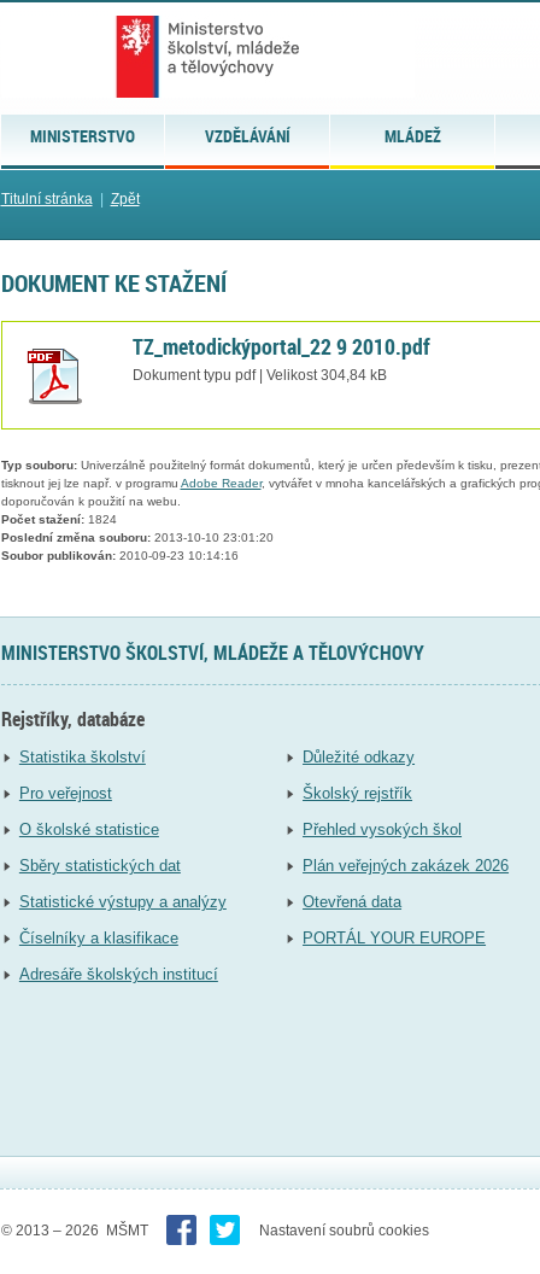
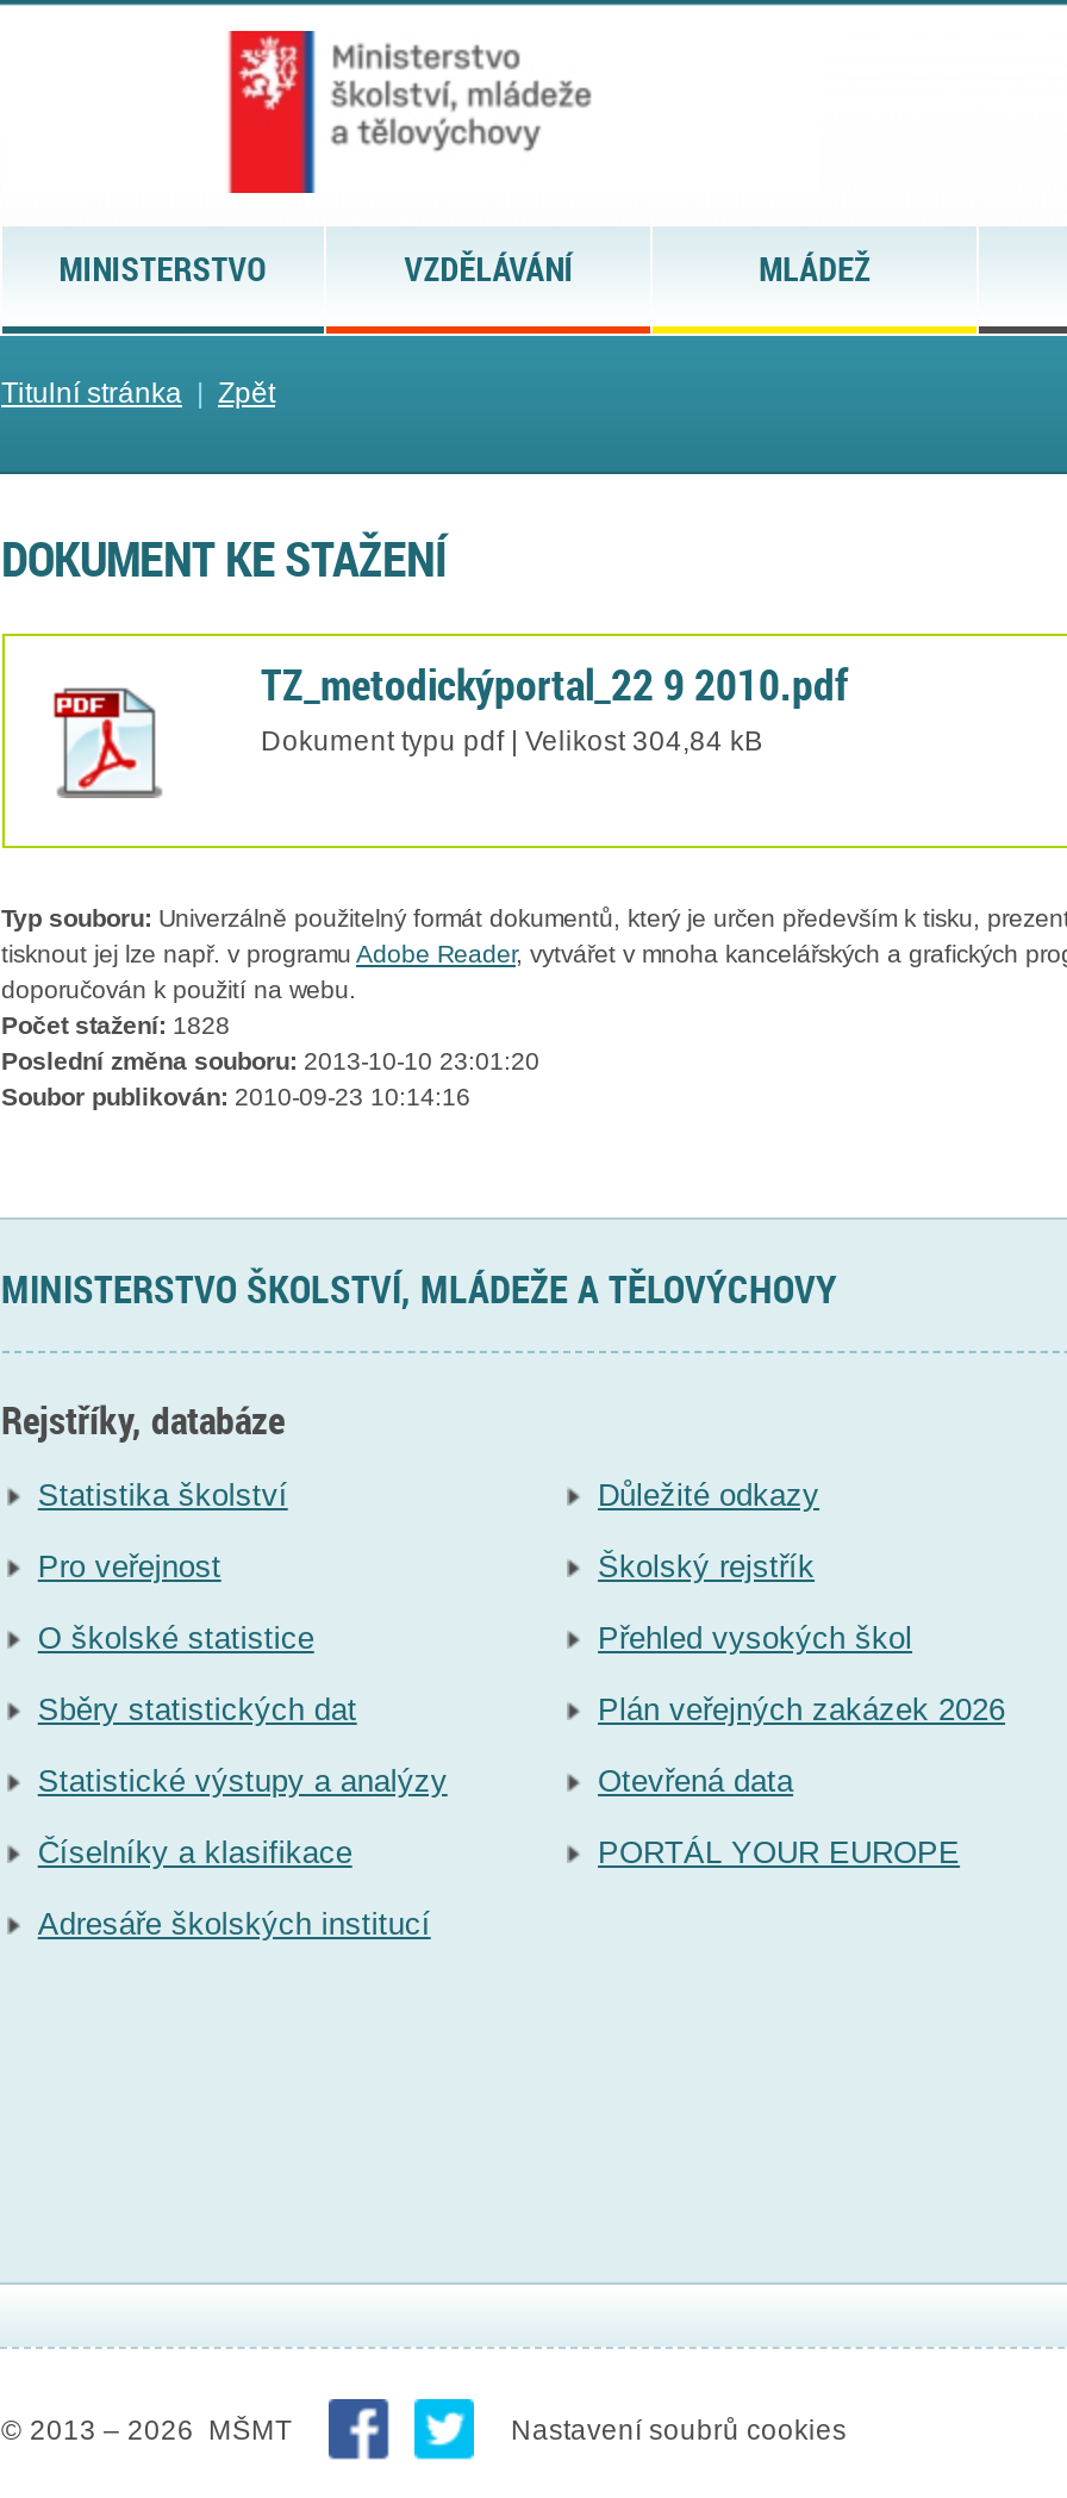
- Počet stažení: 1824
+ Počet stažení: 1828
